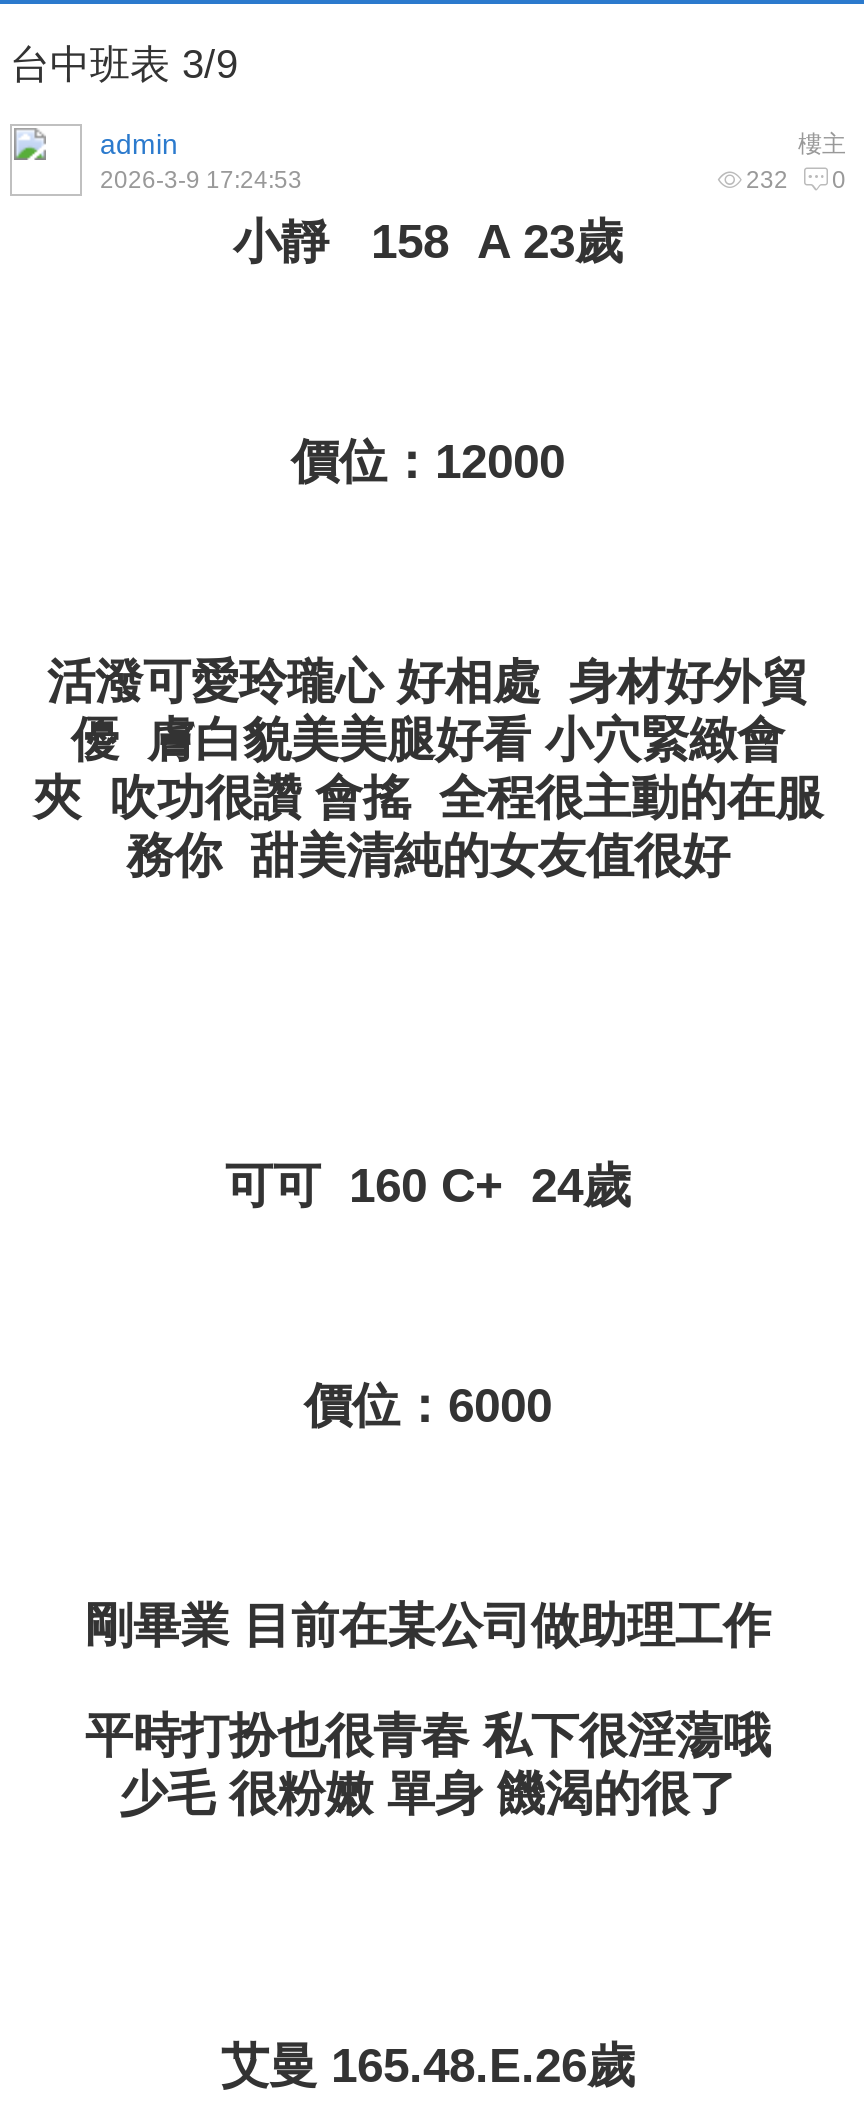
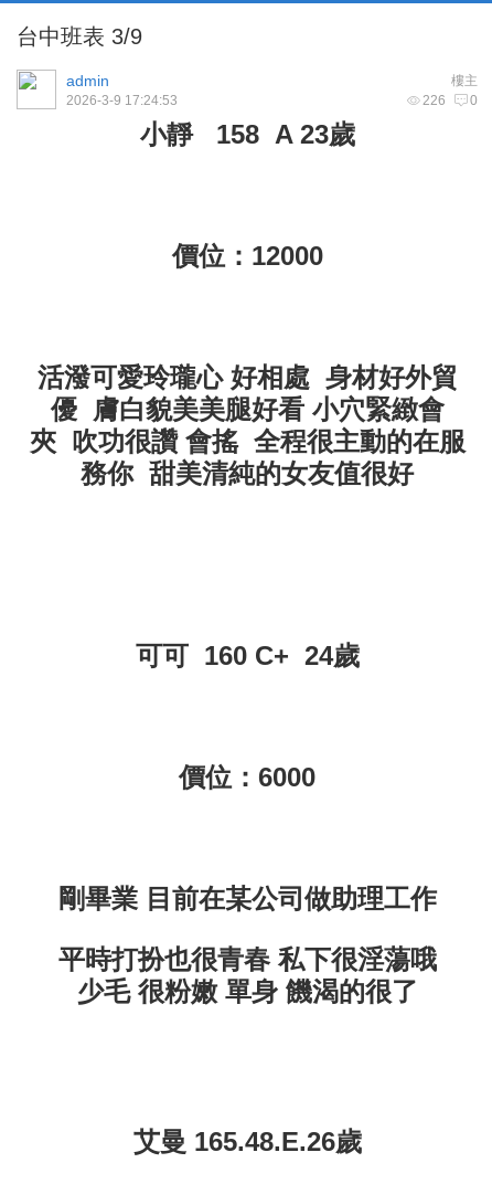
- 232 0
+ 226 0
